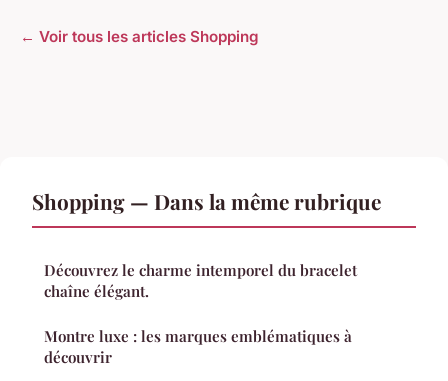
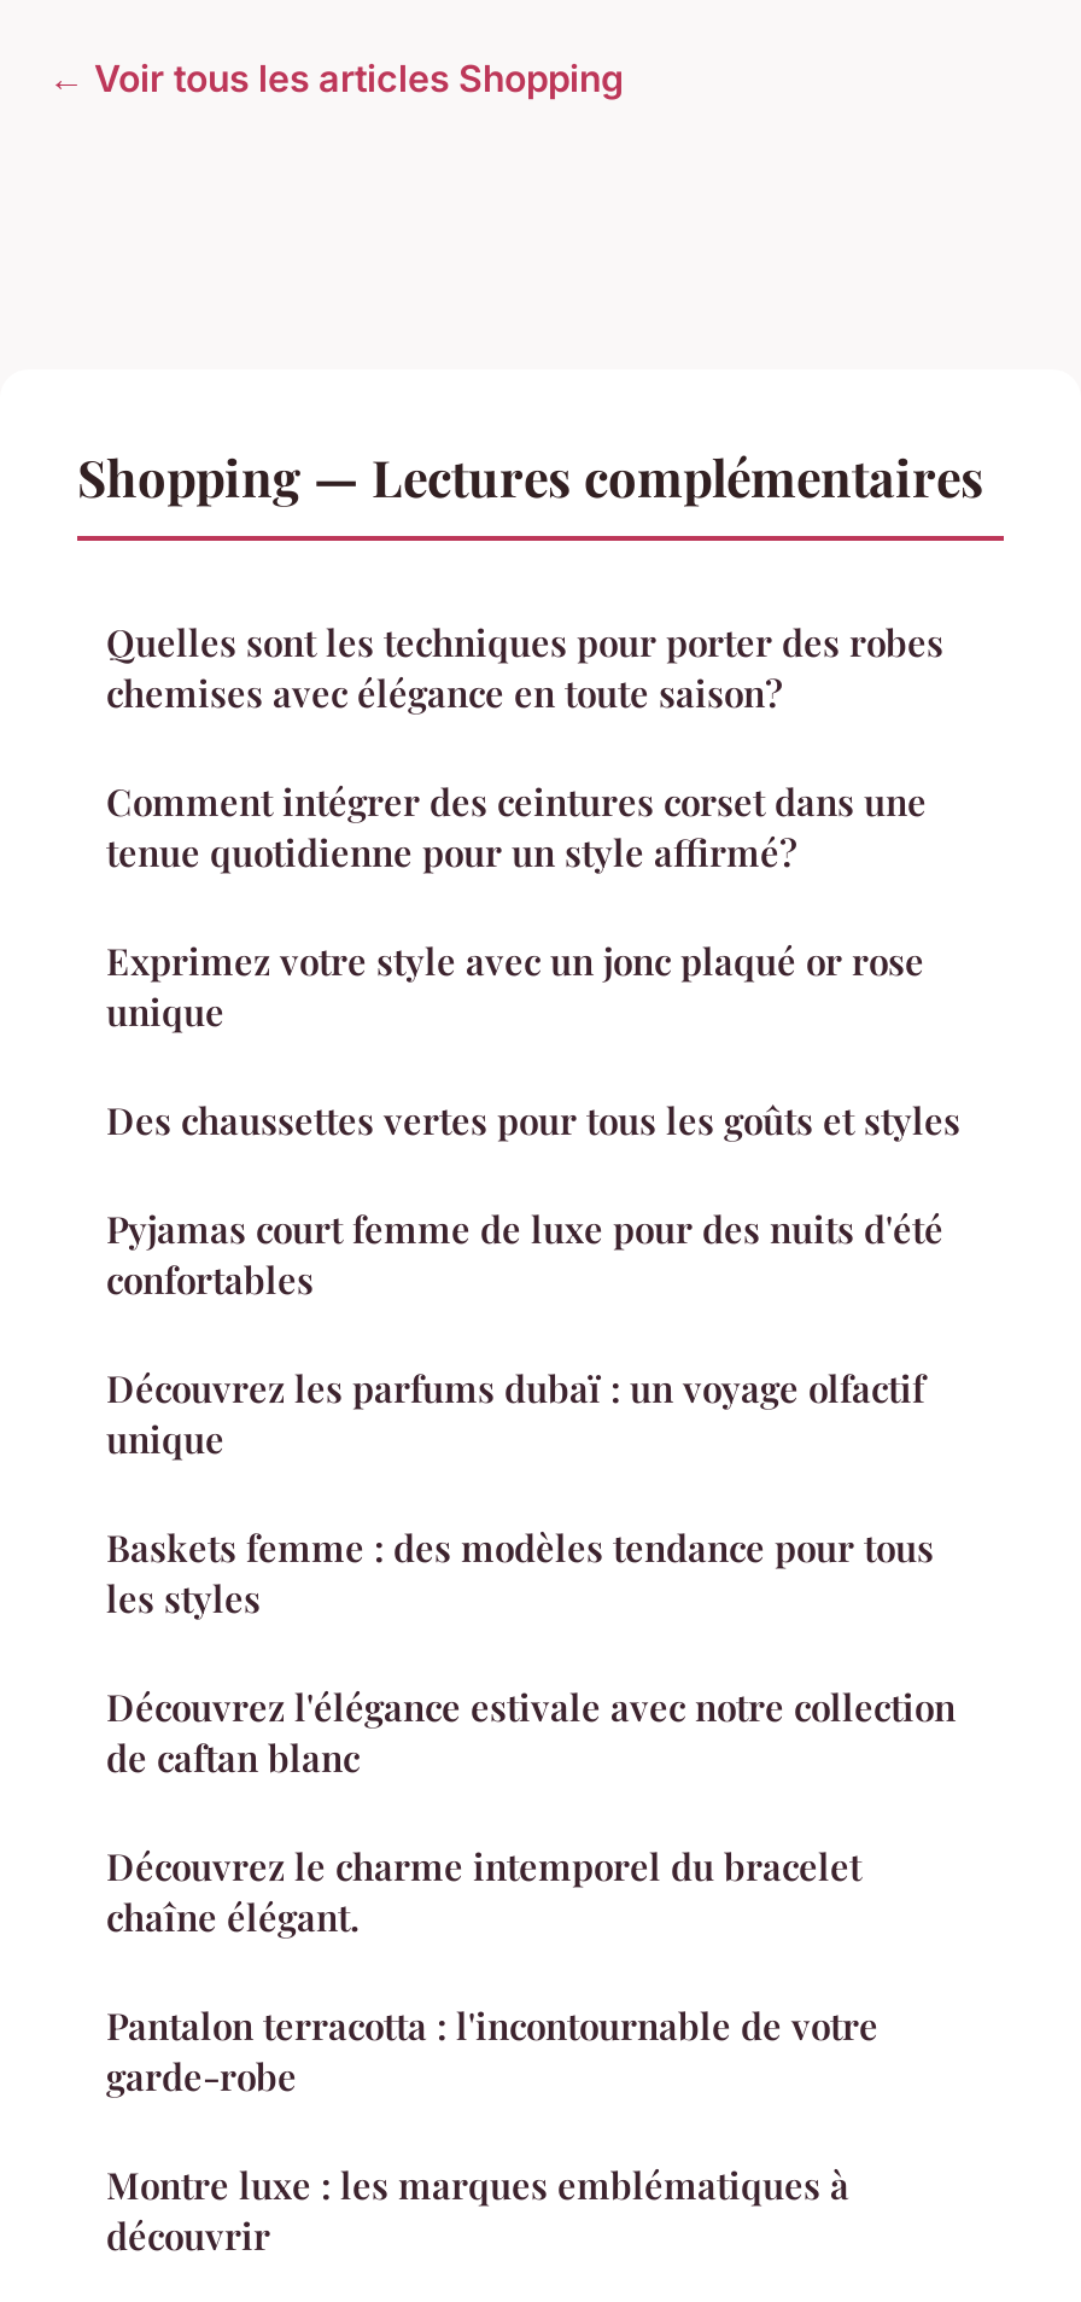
- Shopping — Dans la même rubrique
+ Shopping — Lectures complémentaires
+ Quelles sont les techniques pour porter des robes
+ chemises avec élégance en toute saison?
+ Comment intégrer des ceintures corset dans une
+ tenue quotidienne pour un style affirmé?
+ Exprimez votre style avec un jonc plaqué or rose
+ unique
+ Des chaussettes vertes pour tous les goûts et styles
+ Pyjamas court femme de luxe pour des nuits d'été
+ confortables
+ Découvrez les parfums dubaï : un voyage olfactif
+ unique
+ Baskets femme : des modèles tendance pour tous
+ les styles
+ Découvrez l'élégance estivale avec notre collection
+ de caftan blanc

+ Pantalon terracotta : l'incontournable de votre
+ garde-robe
